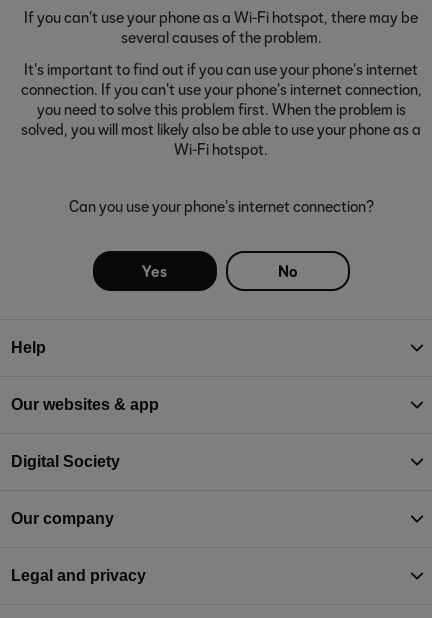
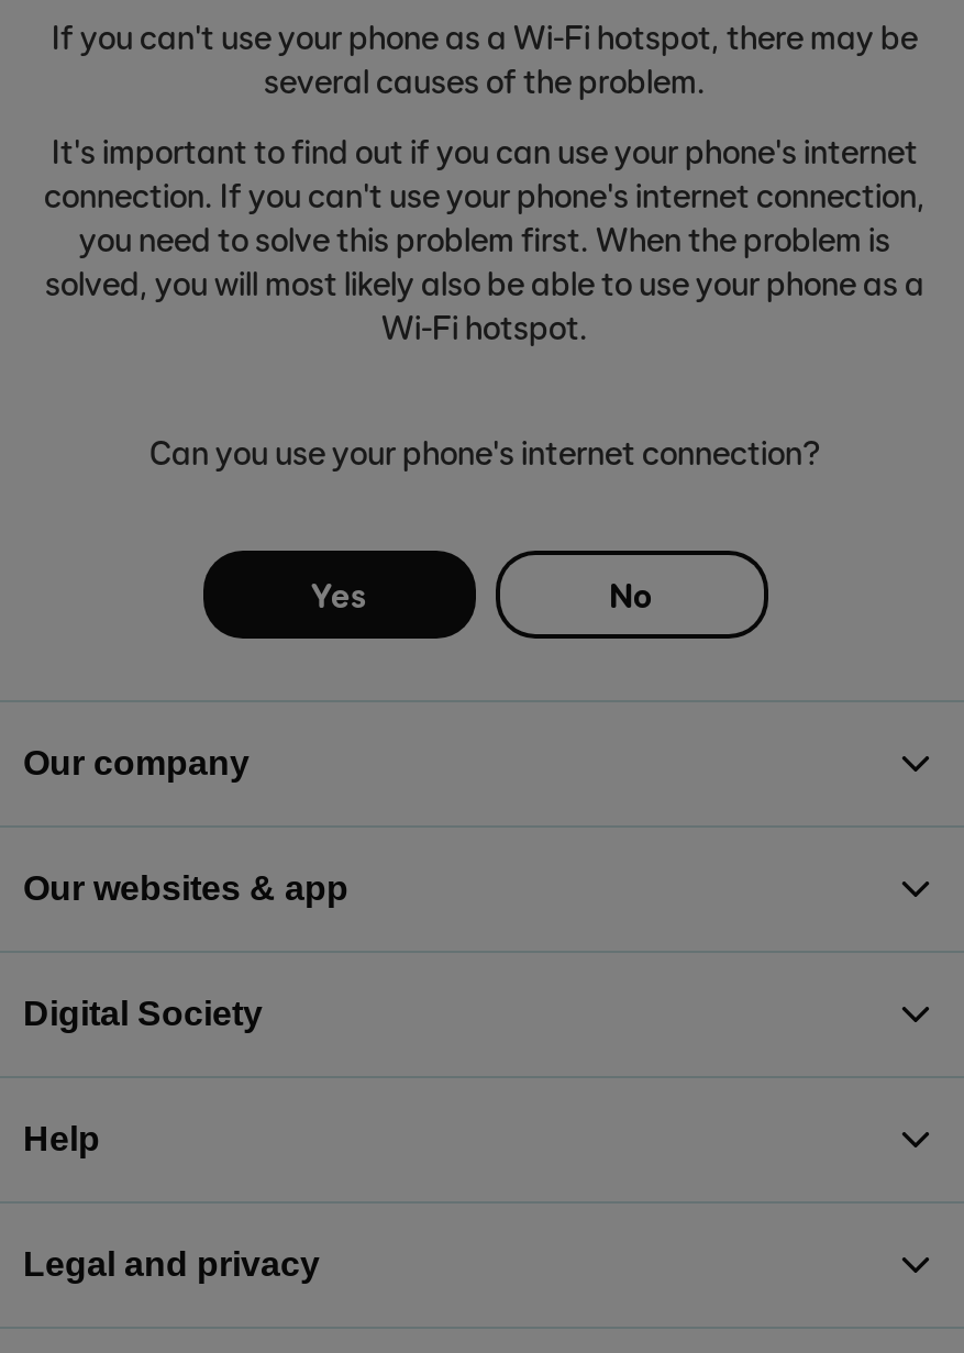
moved down: Help

moved up: Our company
